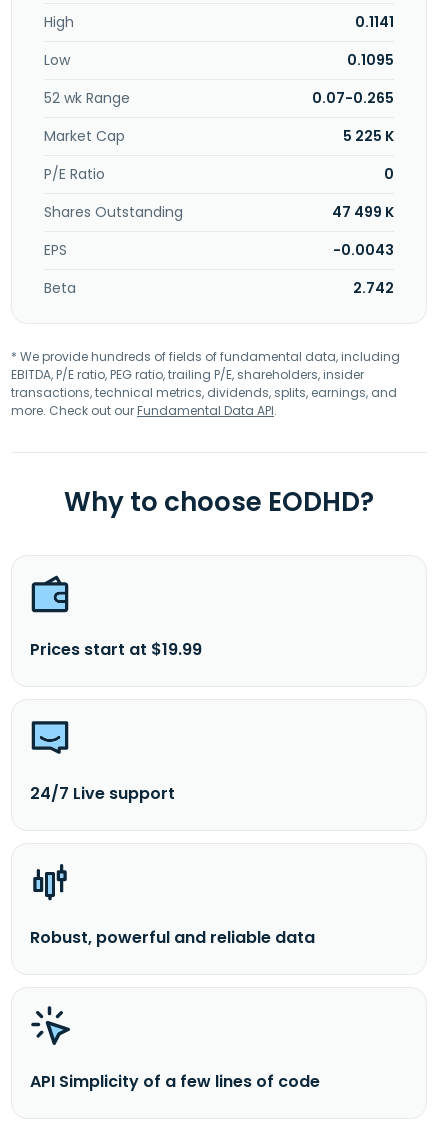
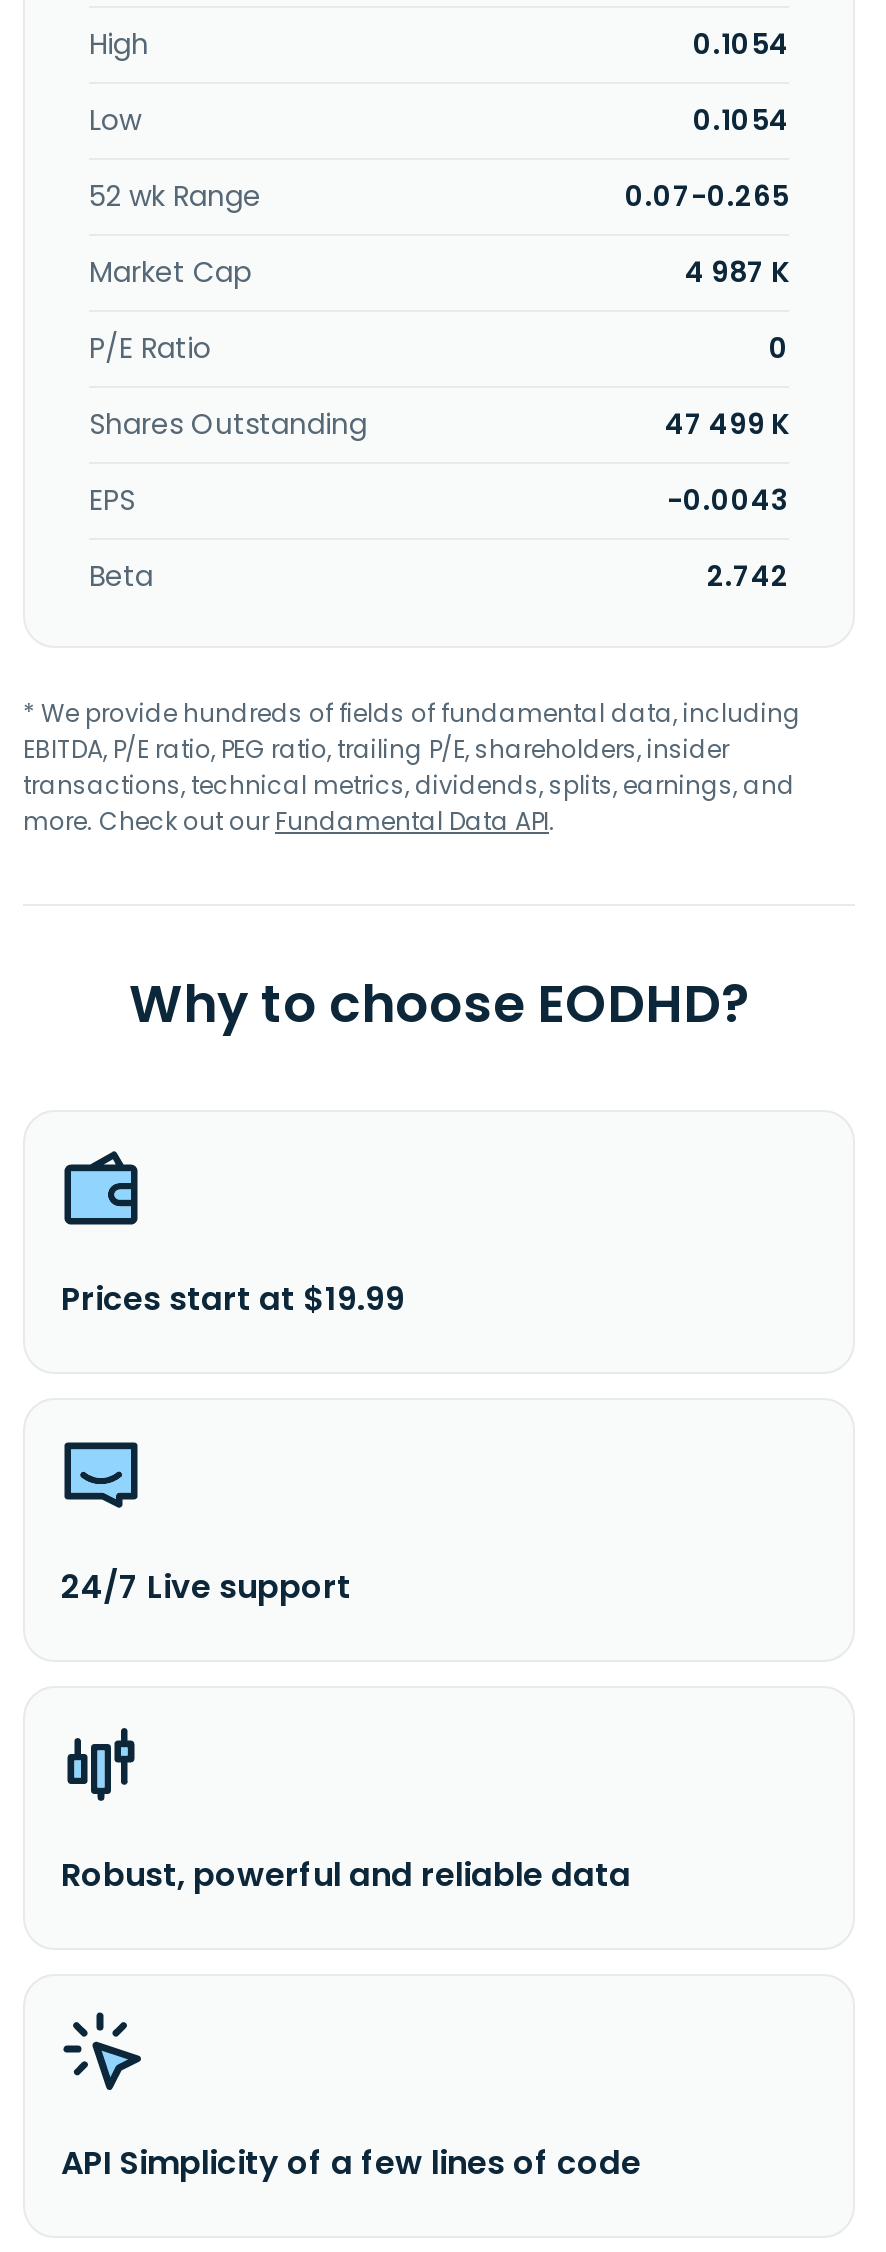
- 0.1141
+ 0.1054

- 0.1095
+ 0.1054

- 5 225 K
+ 4 987 K
